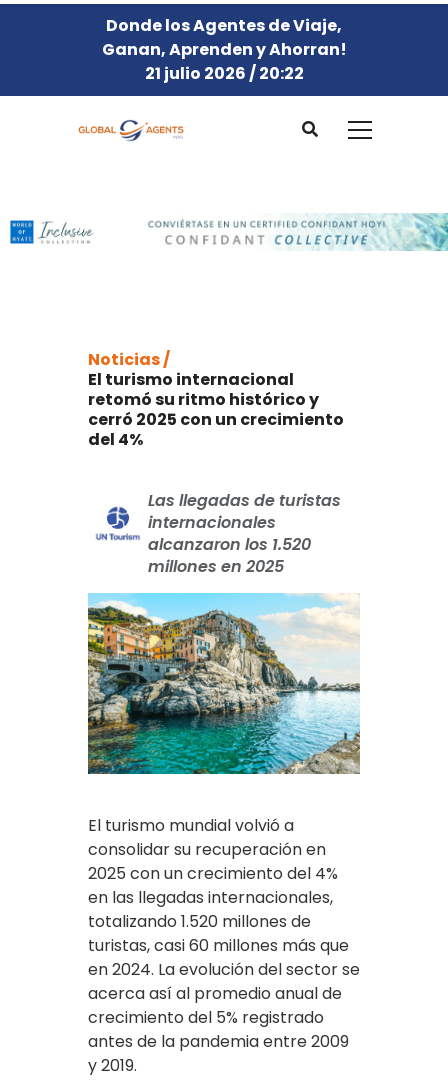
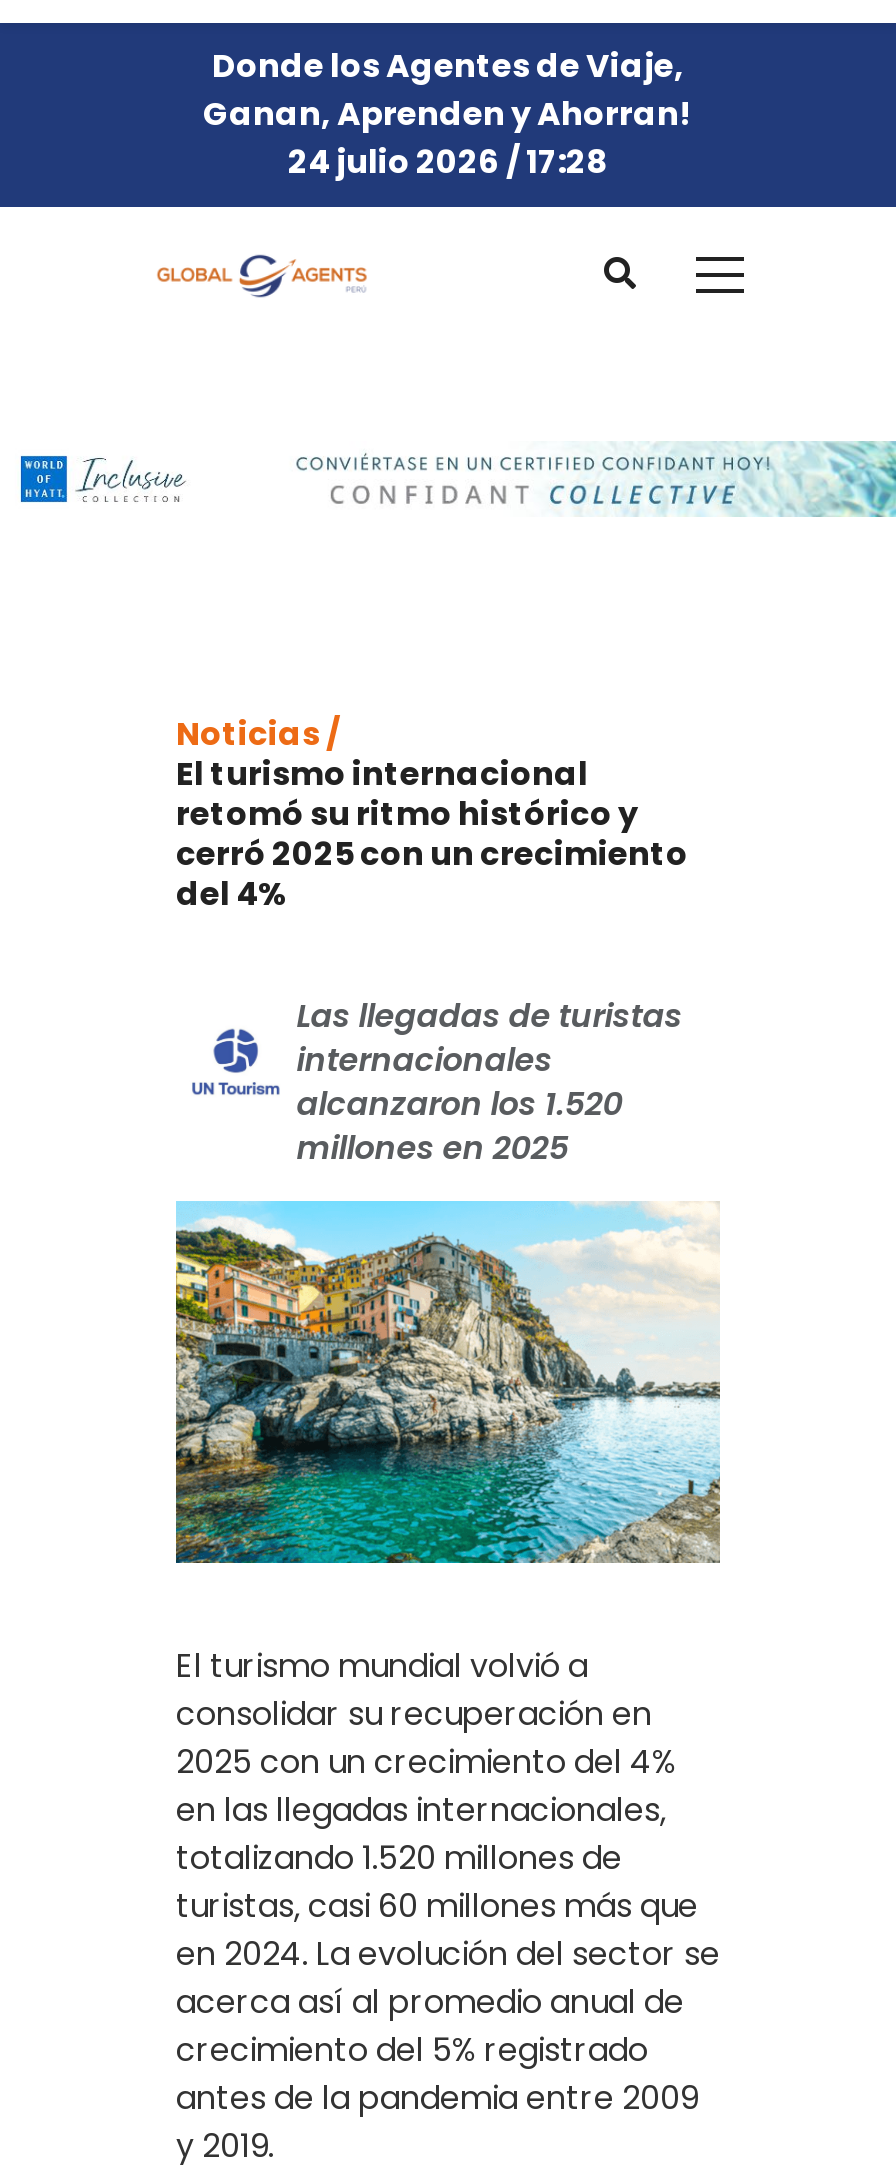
- 21 julio 2026 / 20:22
+ 24 julio 2026 / 17:28
